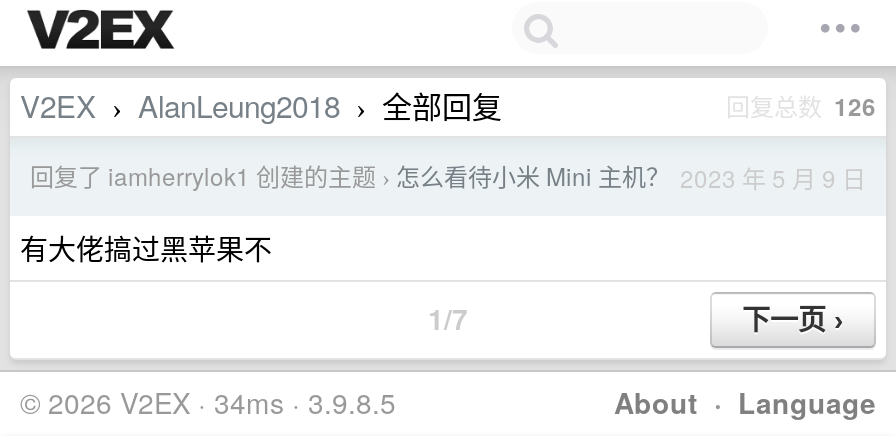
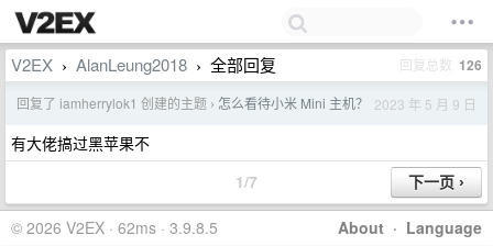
- © 2026 V2EX · 34ms · 3.9.8.5
+ © 2026 V2EX · 62ms · 3.9.8.5
